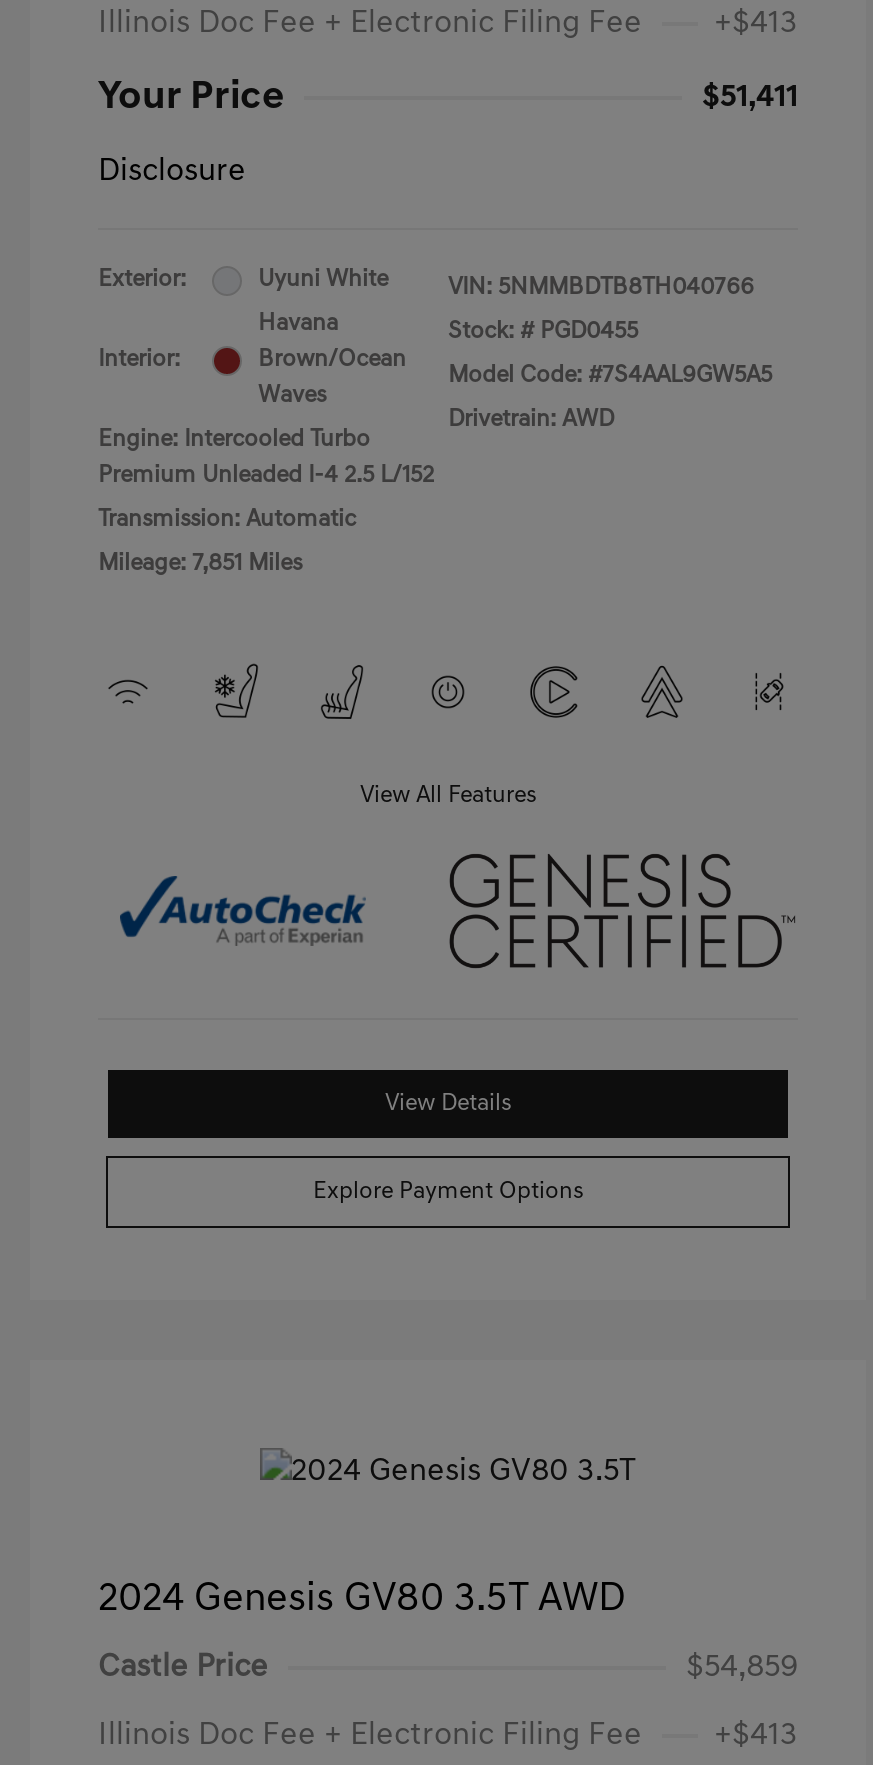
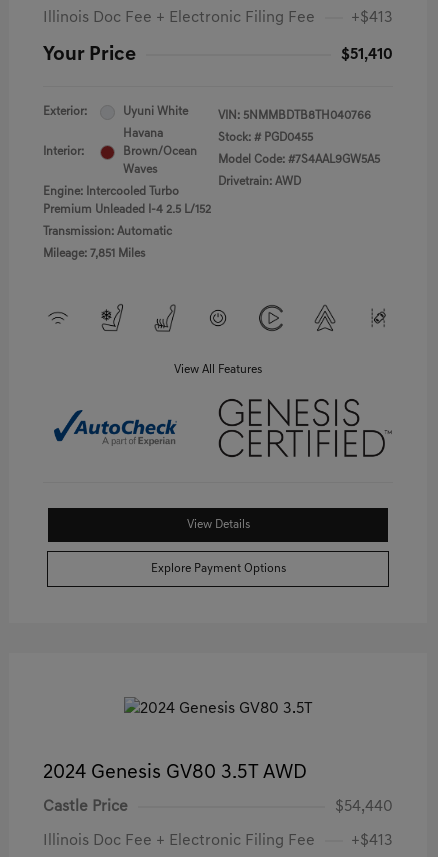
- $51,411
- Disclosure
+ $51,410

- $54,859
+ $54,440
